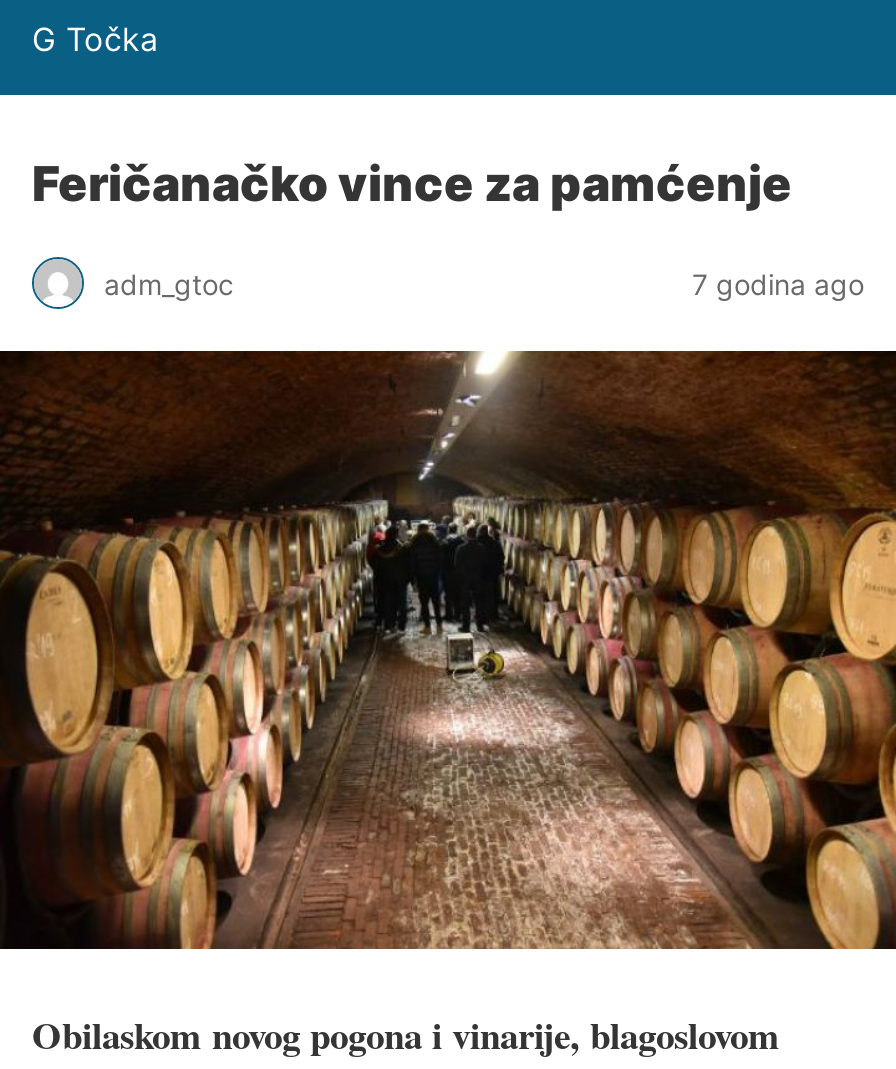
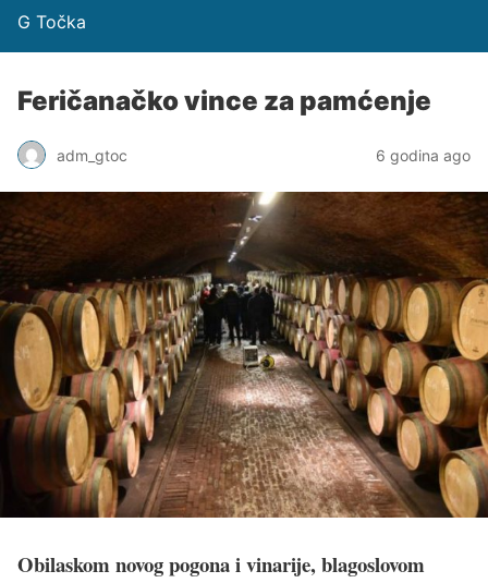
- 7 godina ago
+ 6 godina ago
